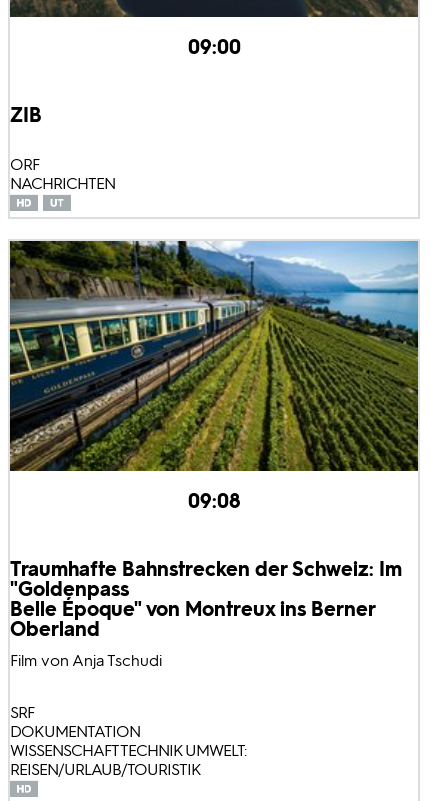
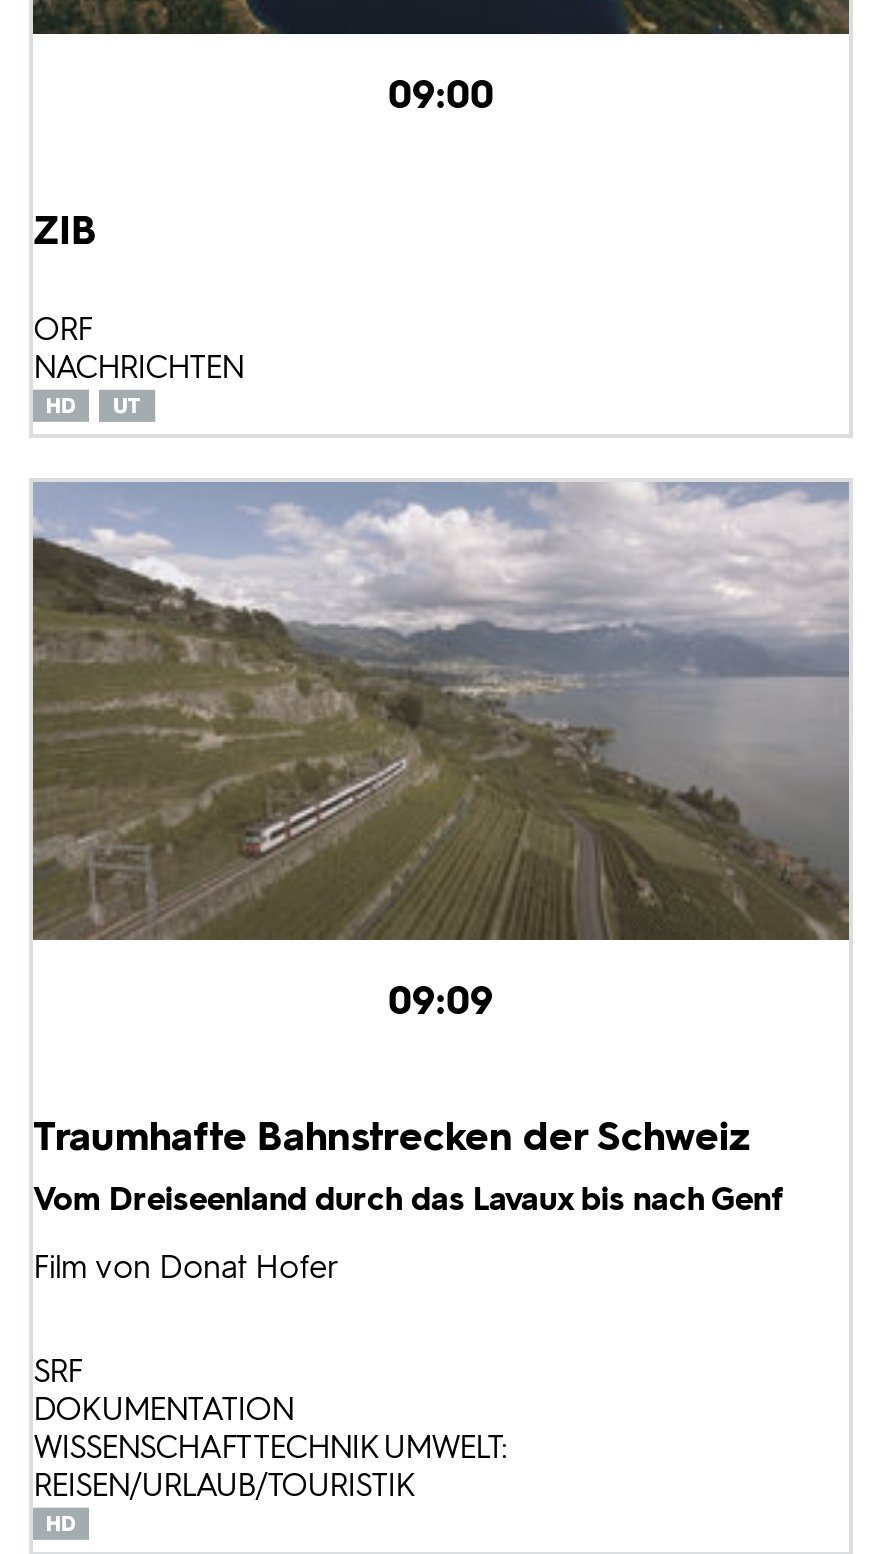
- [image]
- 09:08
- Traumhafte Bahnstrecken der Schweiz: Im
- "Goldenpass
- Belle Époque" von Montreux ins Berner
- Oberland
- Film von Anja Tschudi
+ [image]
+ 09:09
+ Traumhafte Bahnstrecken der Schweiz
+ Vom Dreiseenland durch das Lavaux bis nach Genf
+ Film von Donat Hofer
